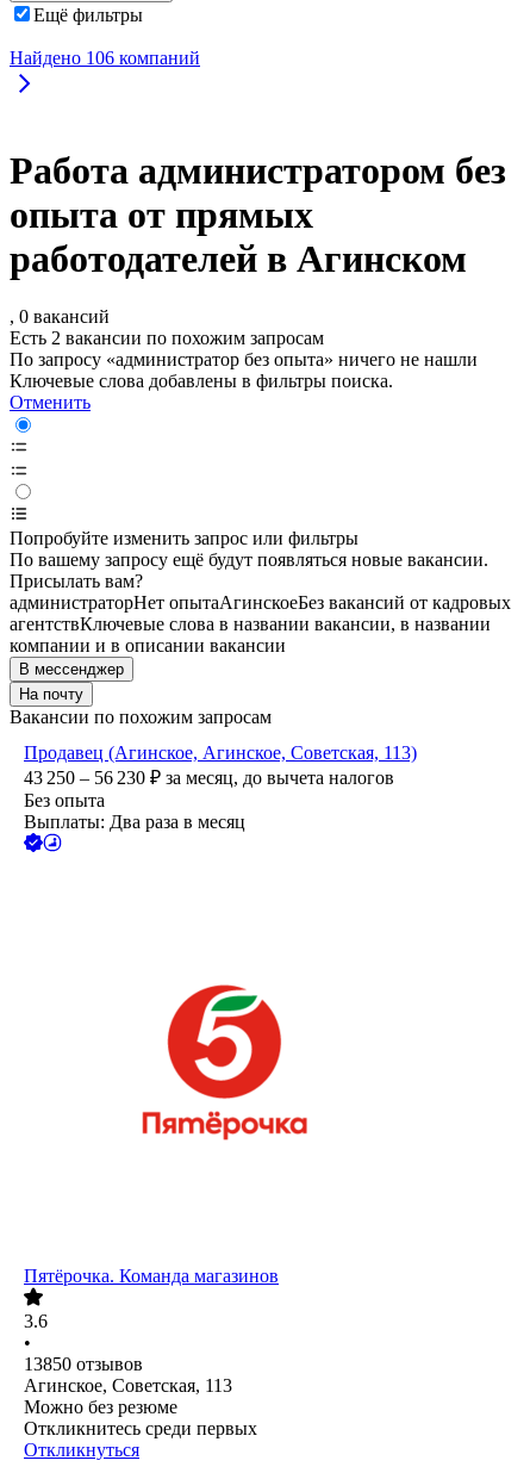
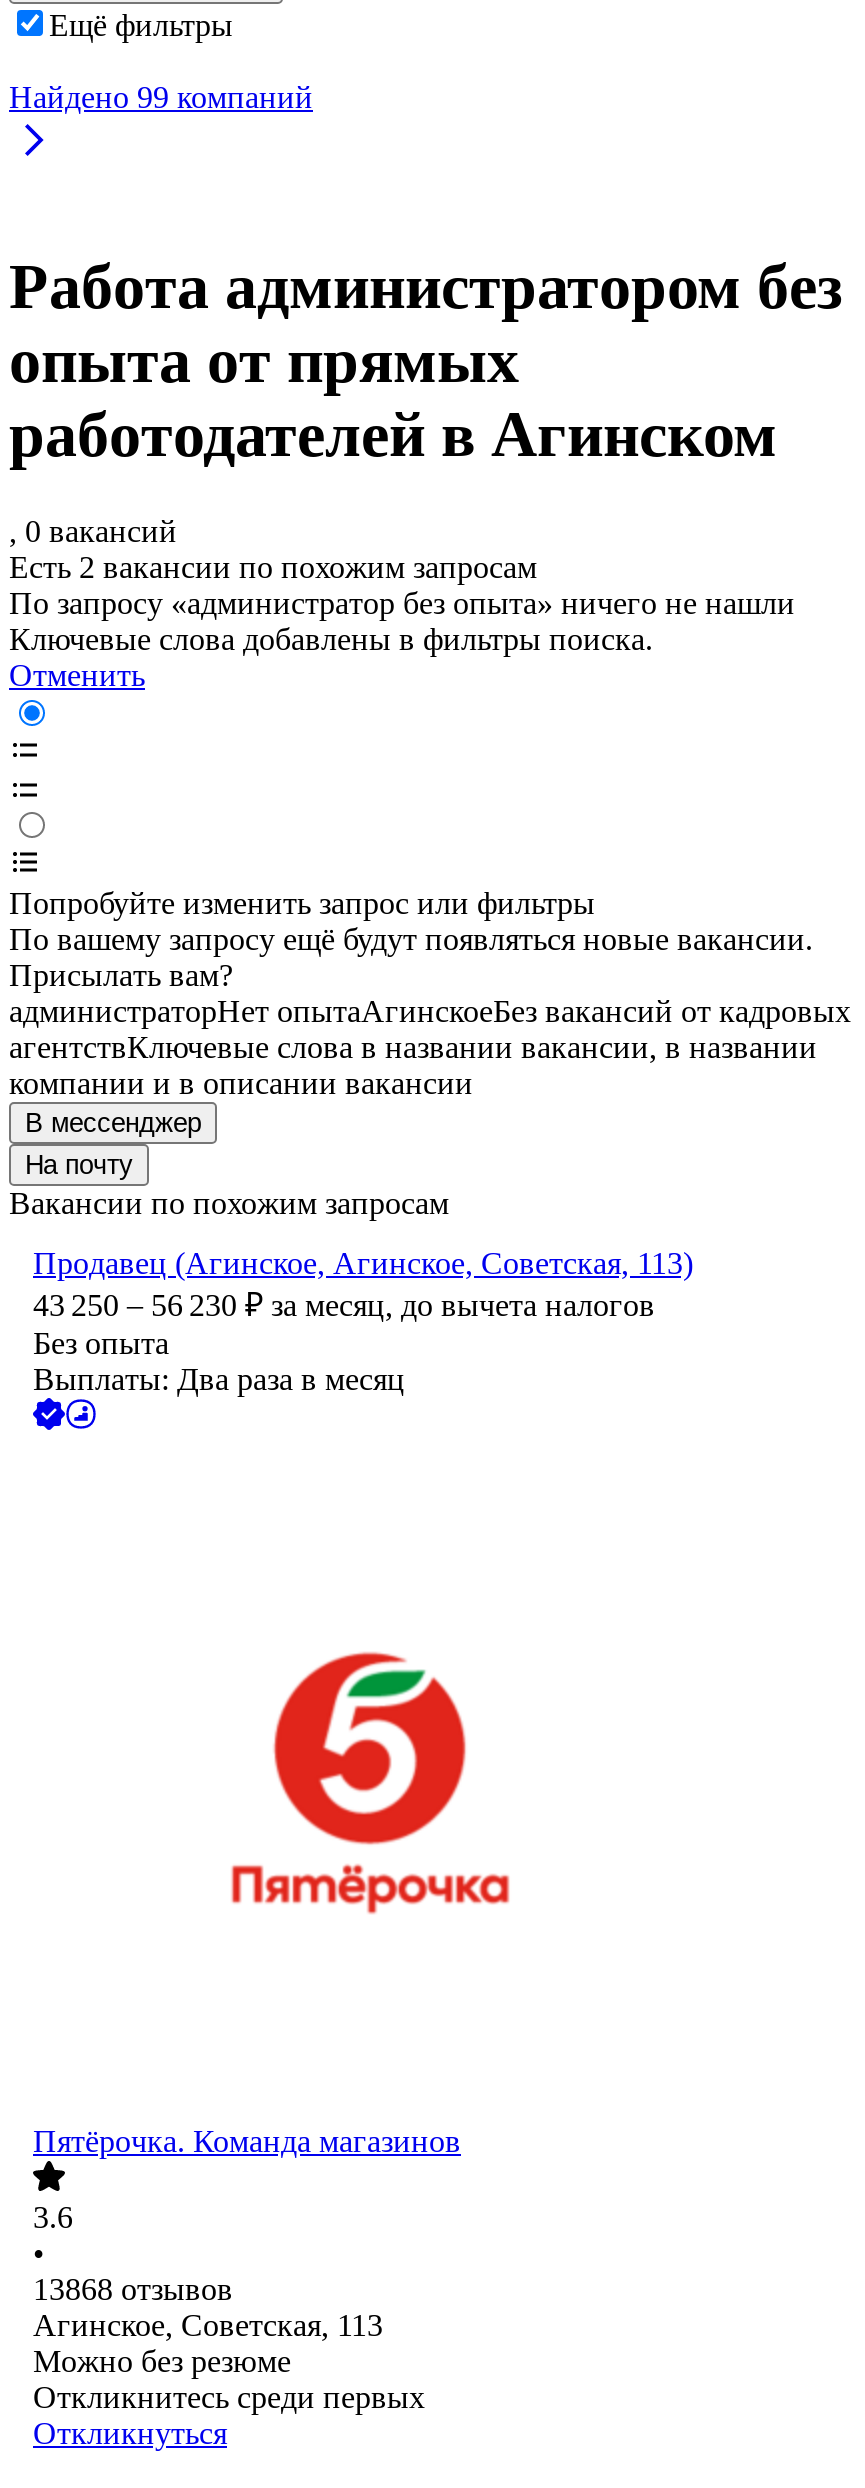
- Найдено 106 компаний
+ Найдено 99 компаний

- 13850 отзывов
+ 13868 отзывов
